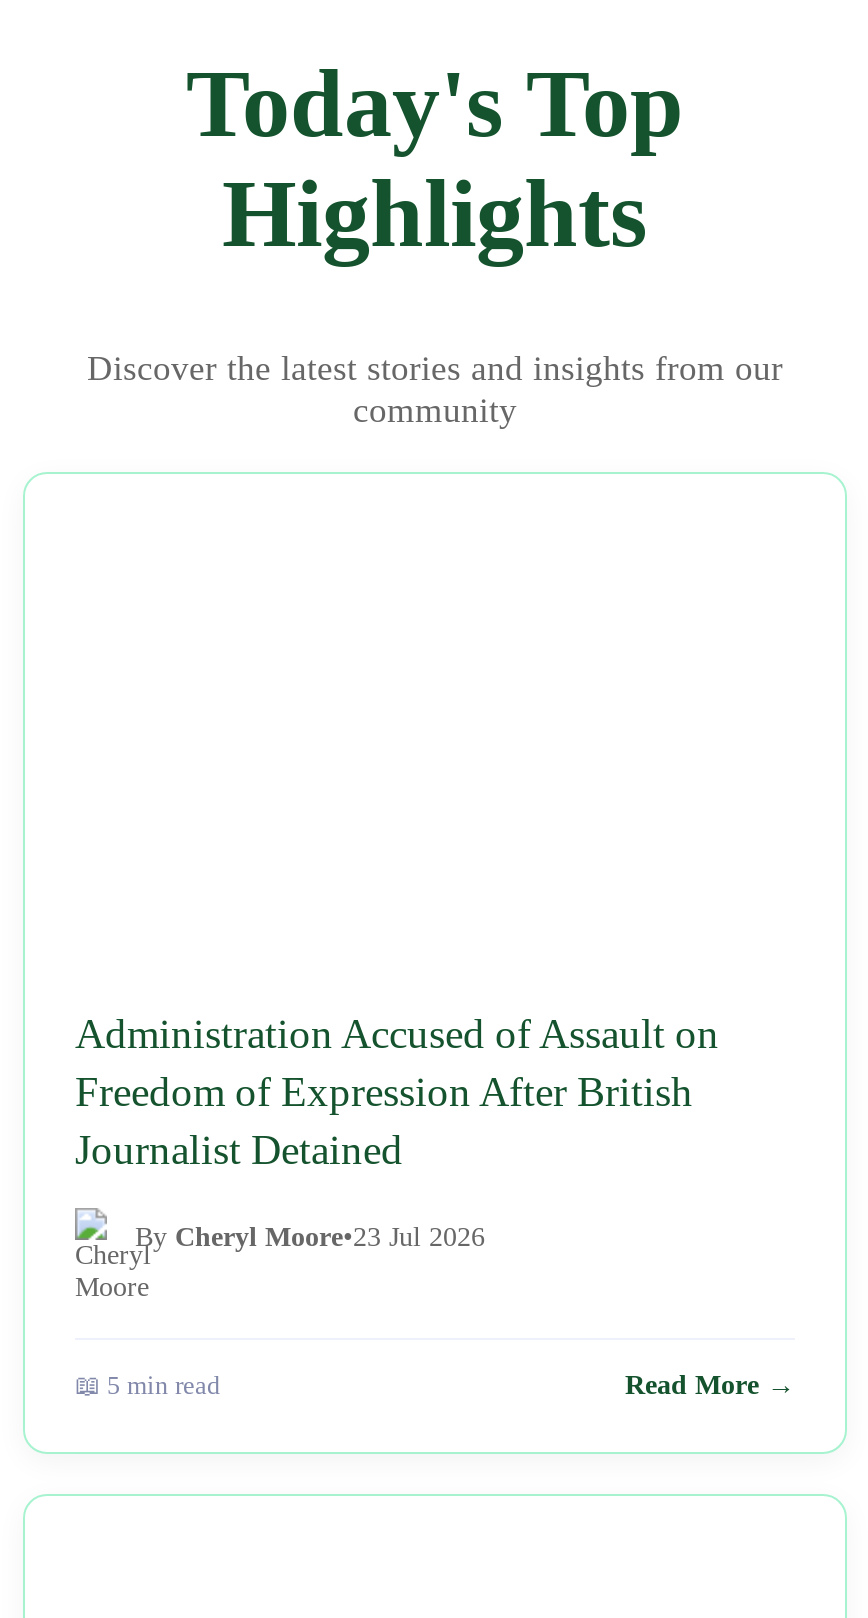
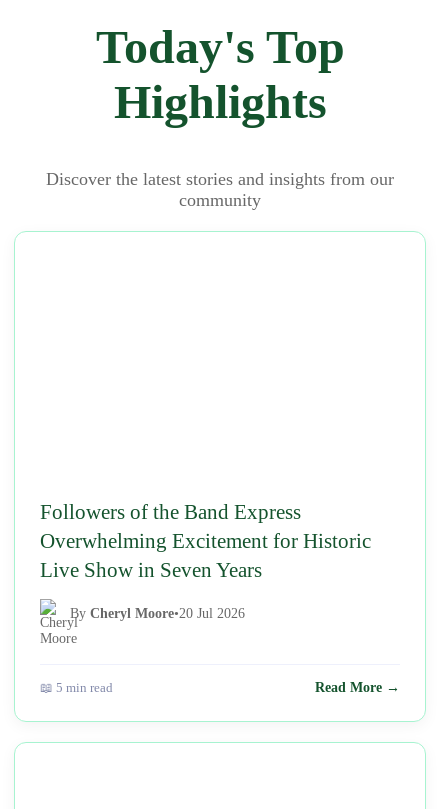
- Administration Accused of Assault on
- Freedom of Expression After British
- Journalist Detained
+ Followers of the Band Express
+ Overwhelming Excitement for Historic
+ Live Show in Seven Years

- By Cheryl Moore•23 Jul 2026
+ By Cheryl Moore•20 Jul 2026
